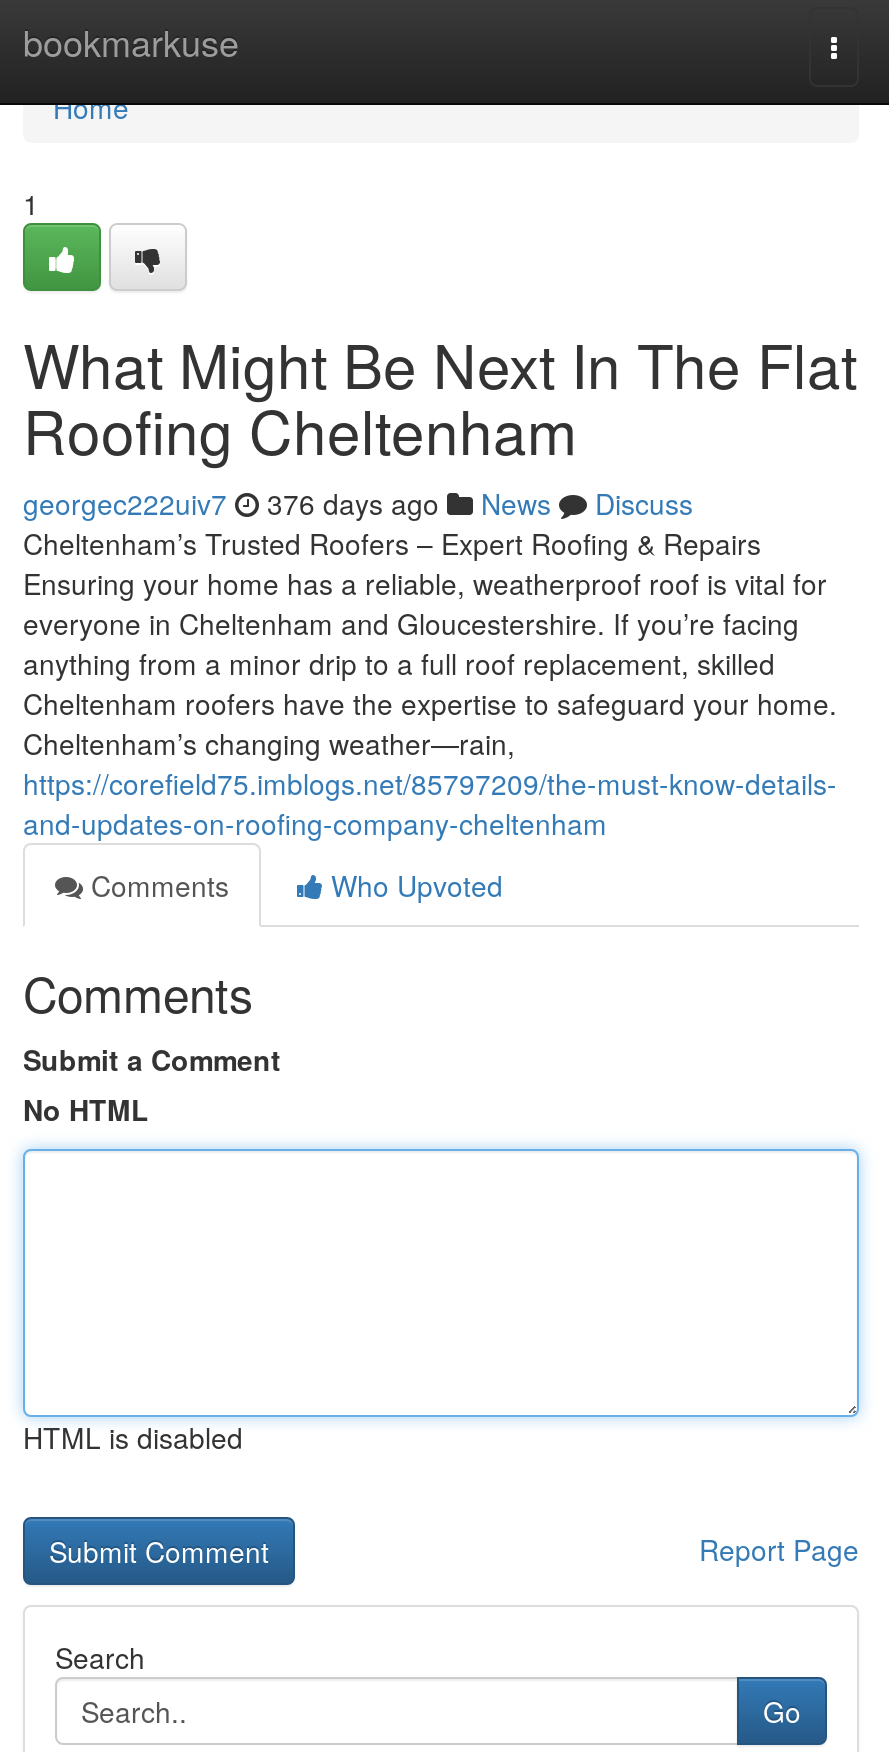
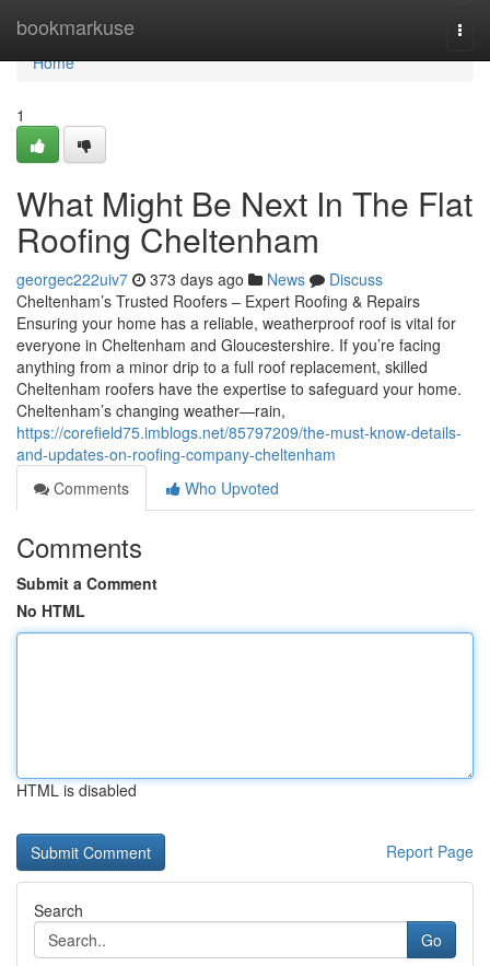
- georgec222uiv7 376 days ago News Discuss
+ georgec222uiv7 373 days ago News Discuss
